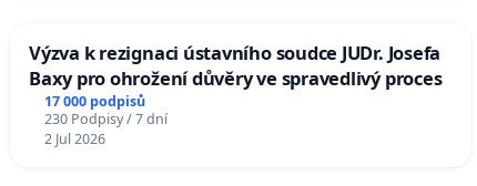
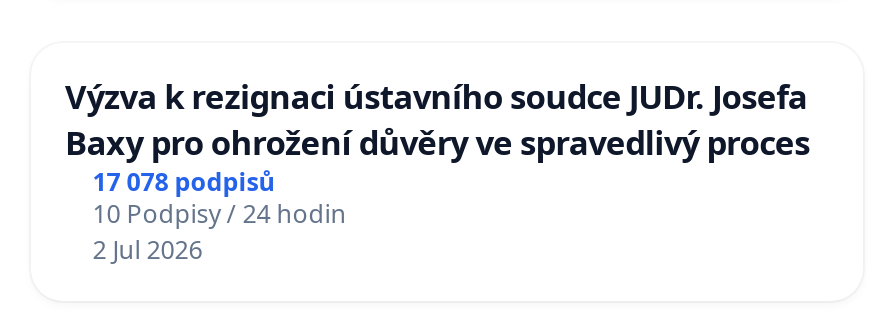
- 17 000 podpisů
+ 17 078 podpisů

- 230 Podpisy / 7 dní
+ 10 Podpisy / 24 hodin
